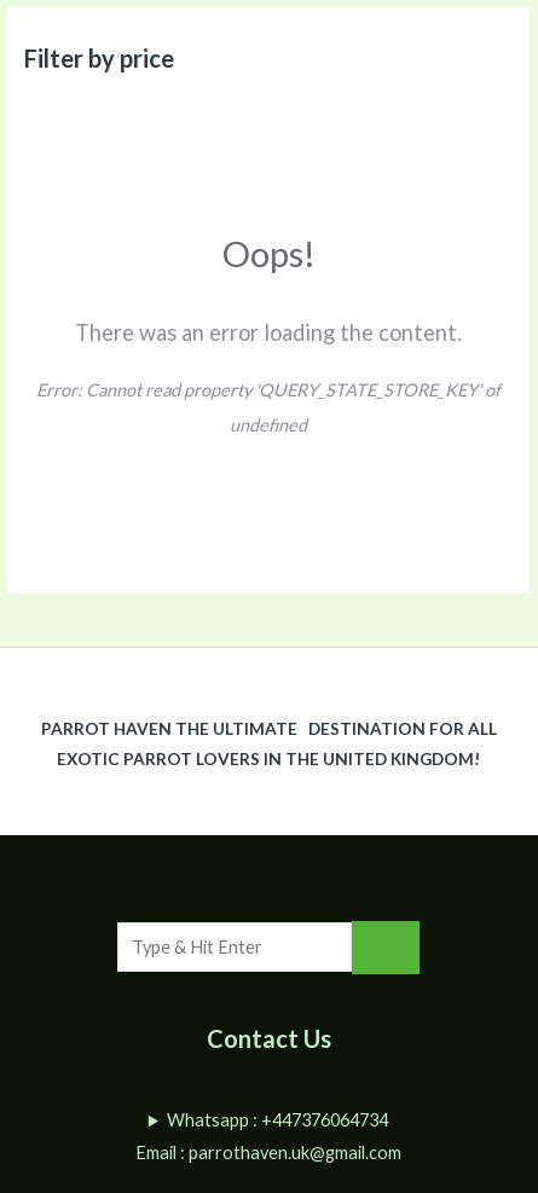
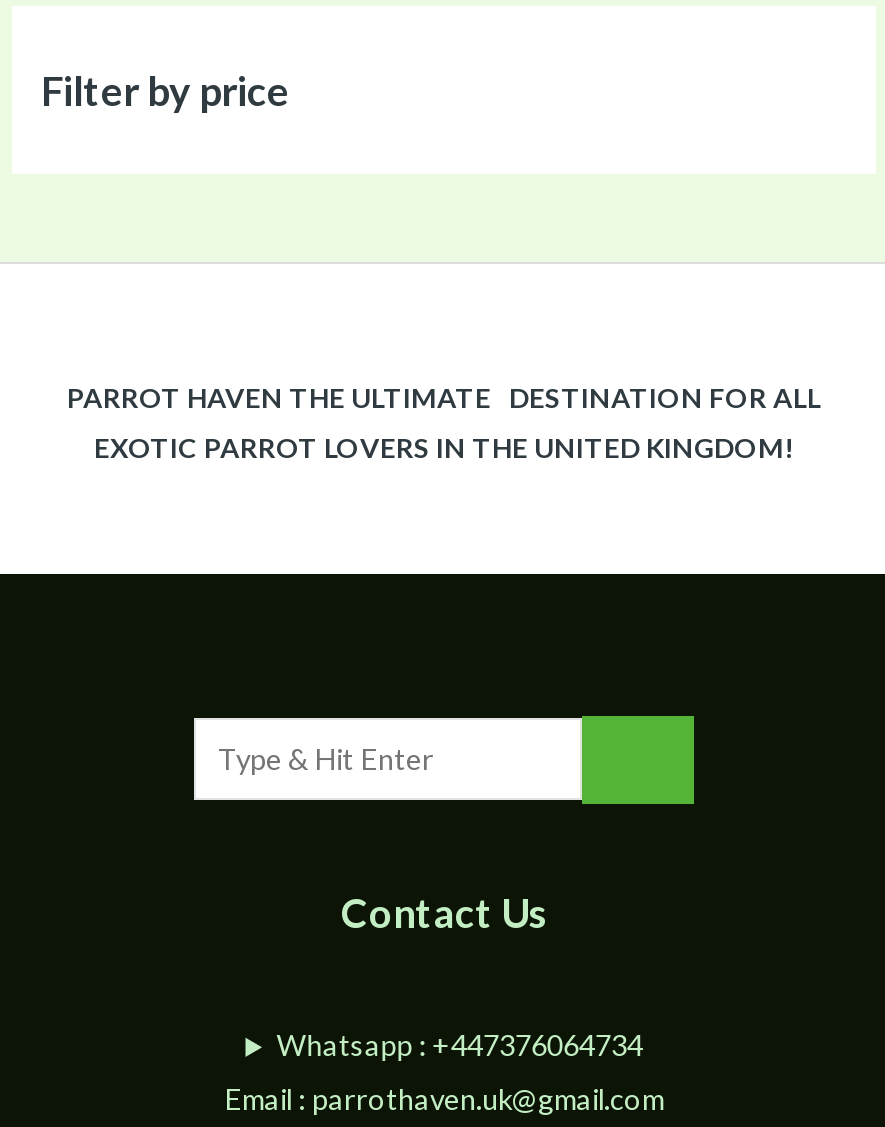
- Oops!
- There was an error loading the content.
- Error: Cannot read property 'QUERY_STATE_STORE_KEY' of
- undefined
